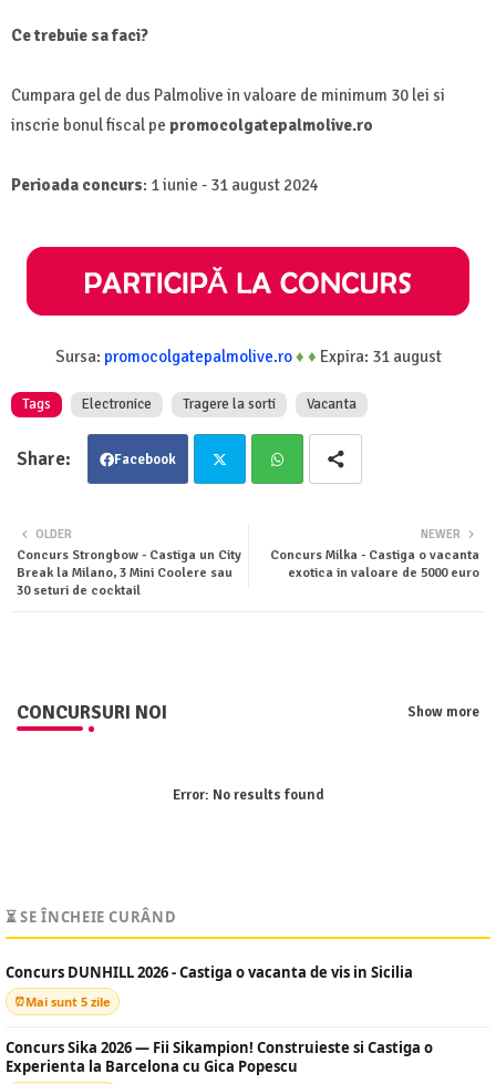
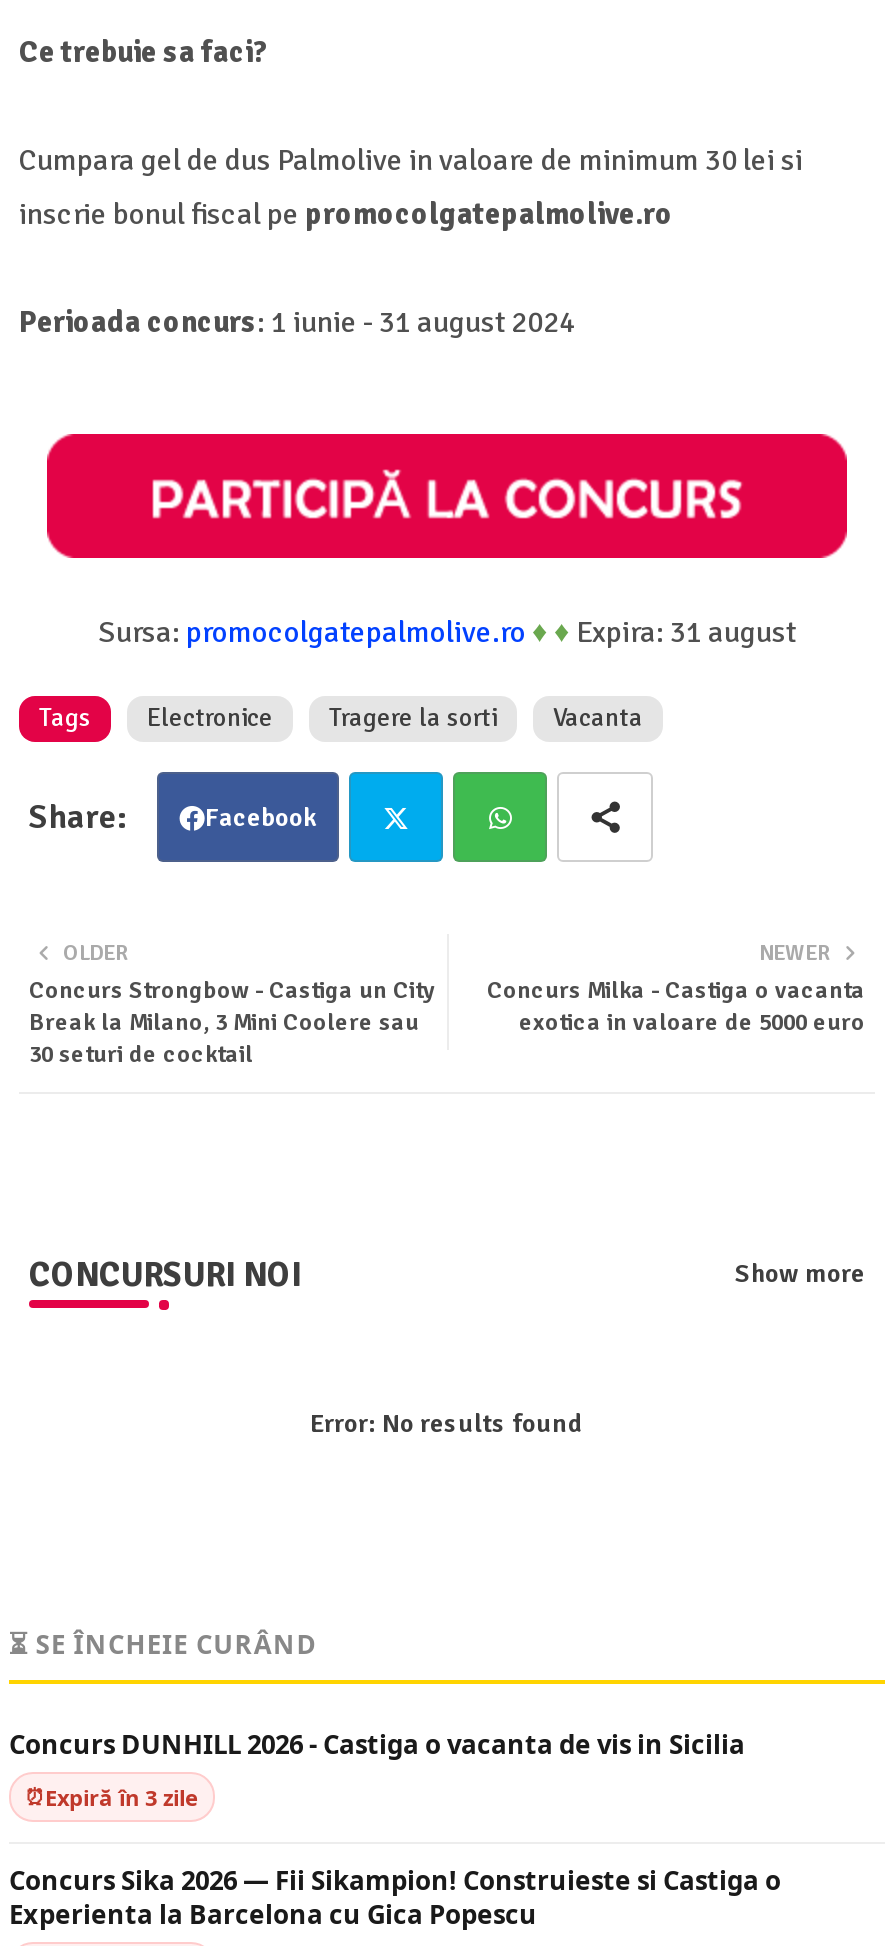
- Mai sunt 5 zile
+ Expiră în 3 zile
